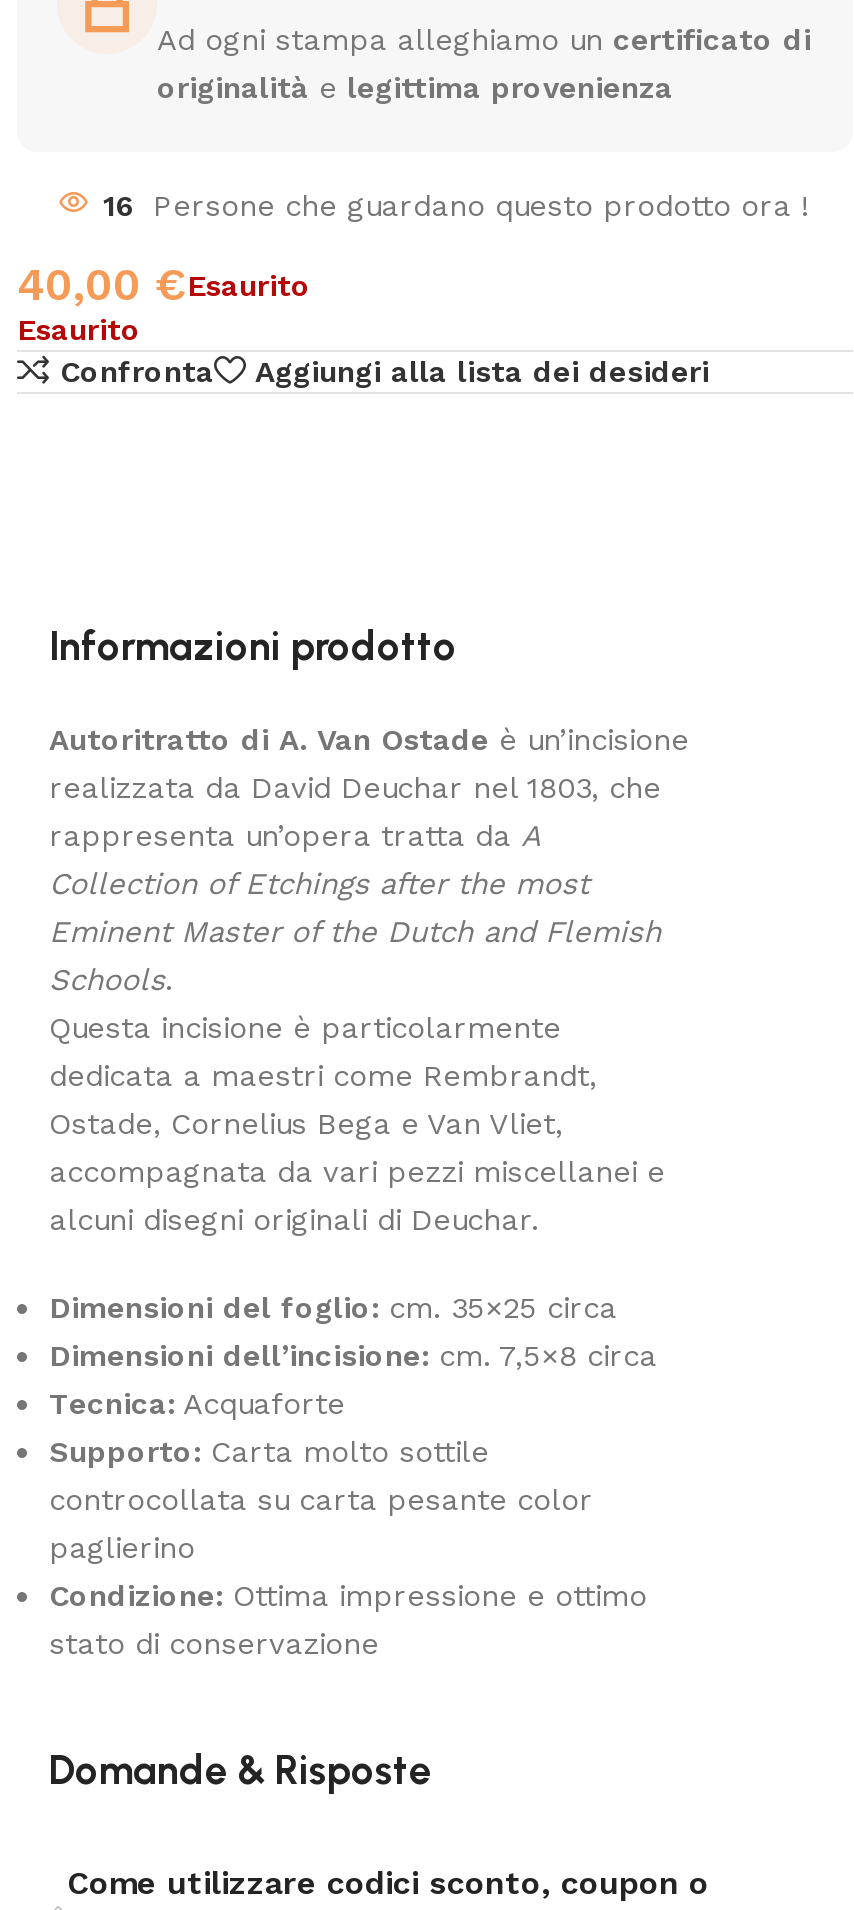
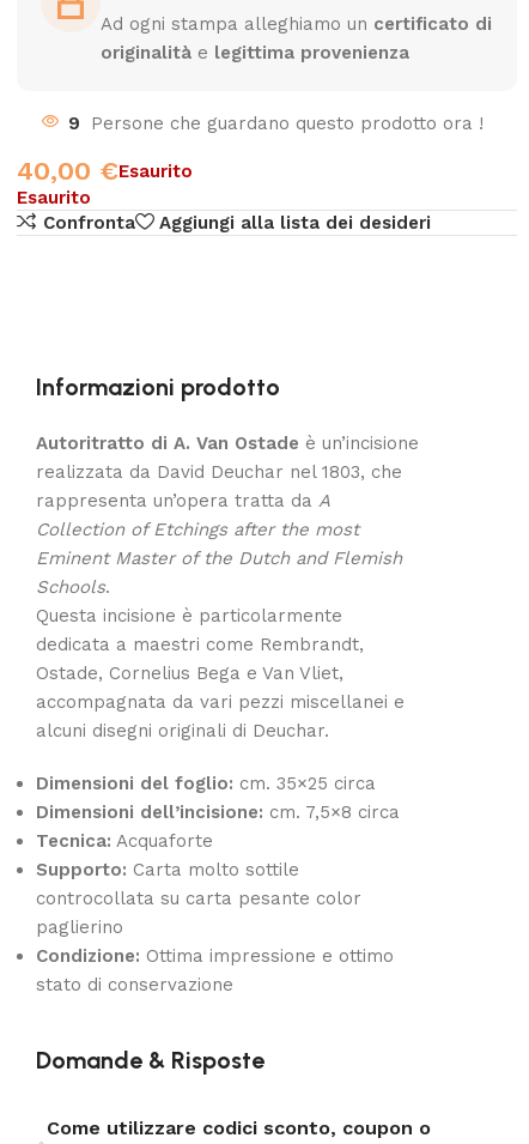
- 16 Persone che guardano questo prodotto ora !
+ 9 Persone che guardano questo prodotto ora !
